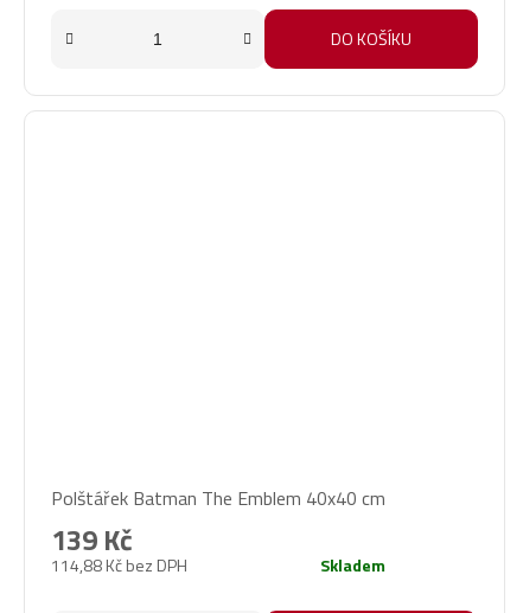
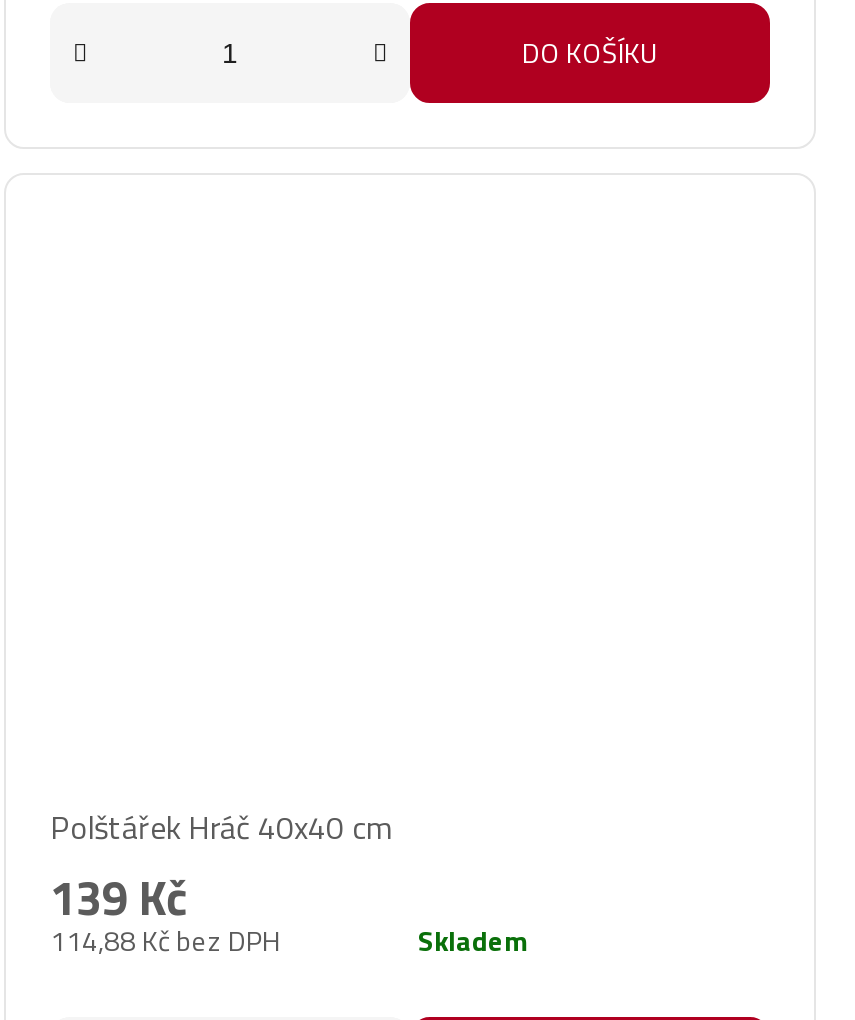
- Polštářek Batman The Emblem 40x40 cm
+ Polštářek Hráč 40x40 cm
